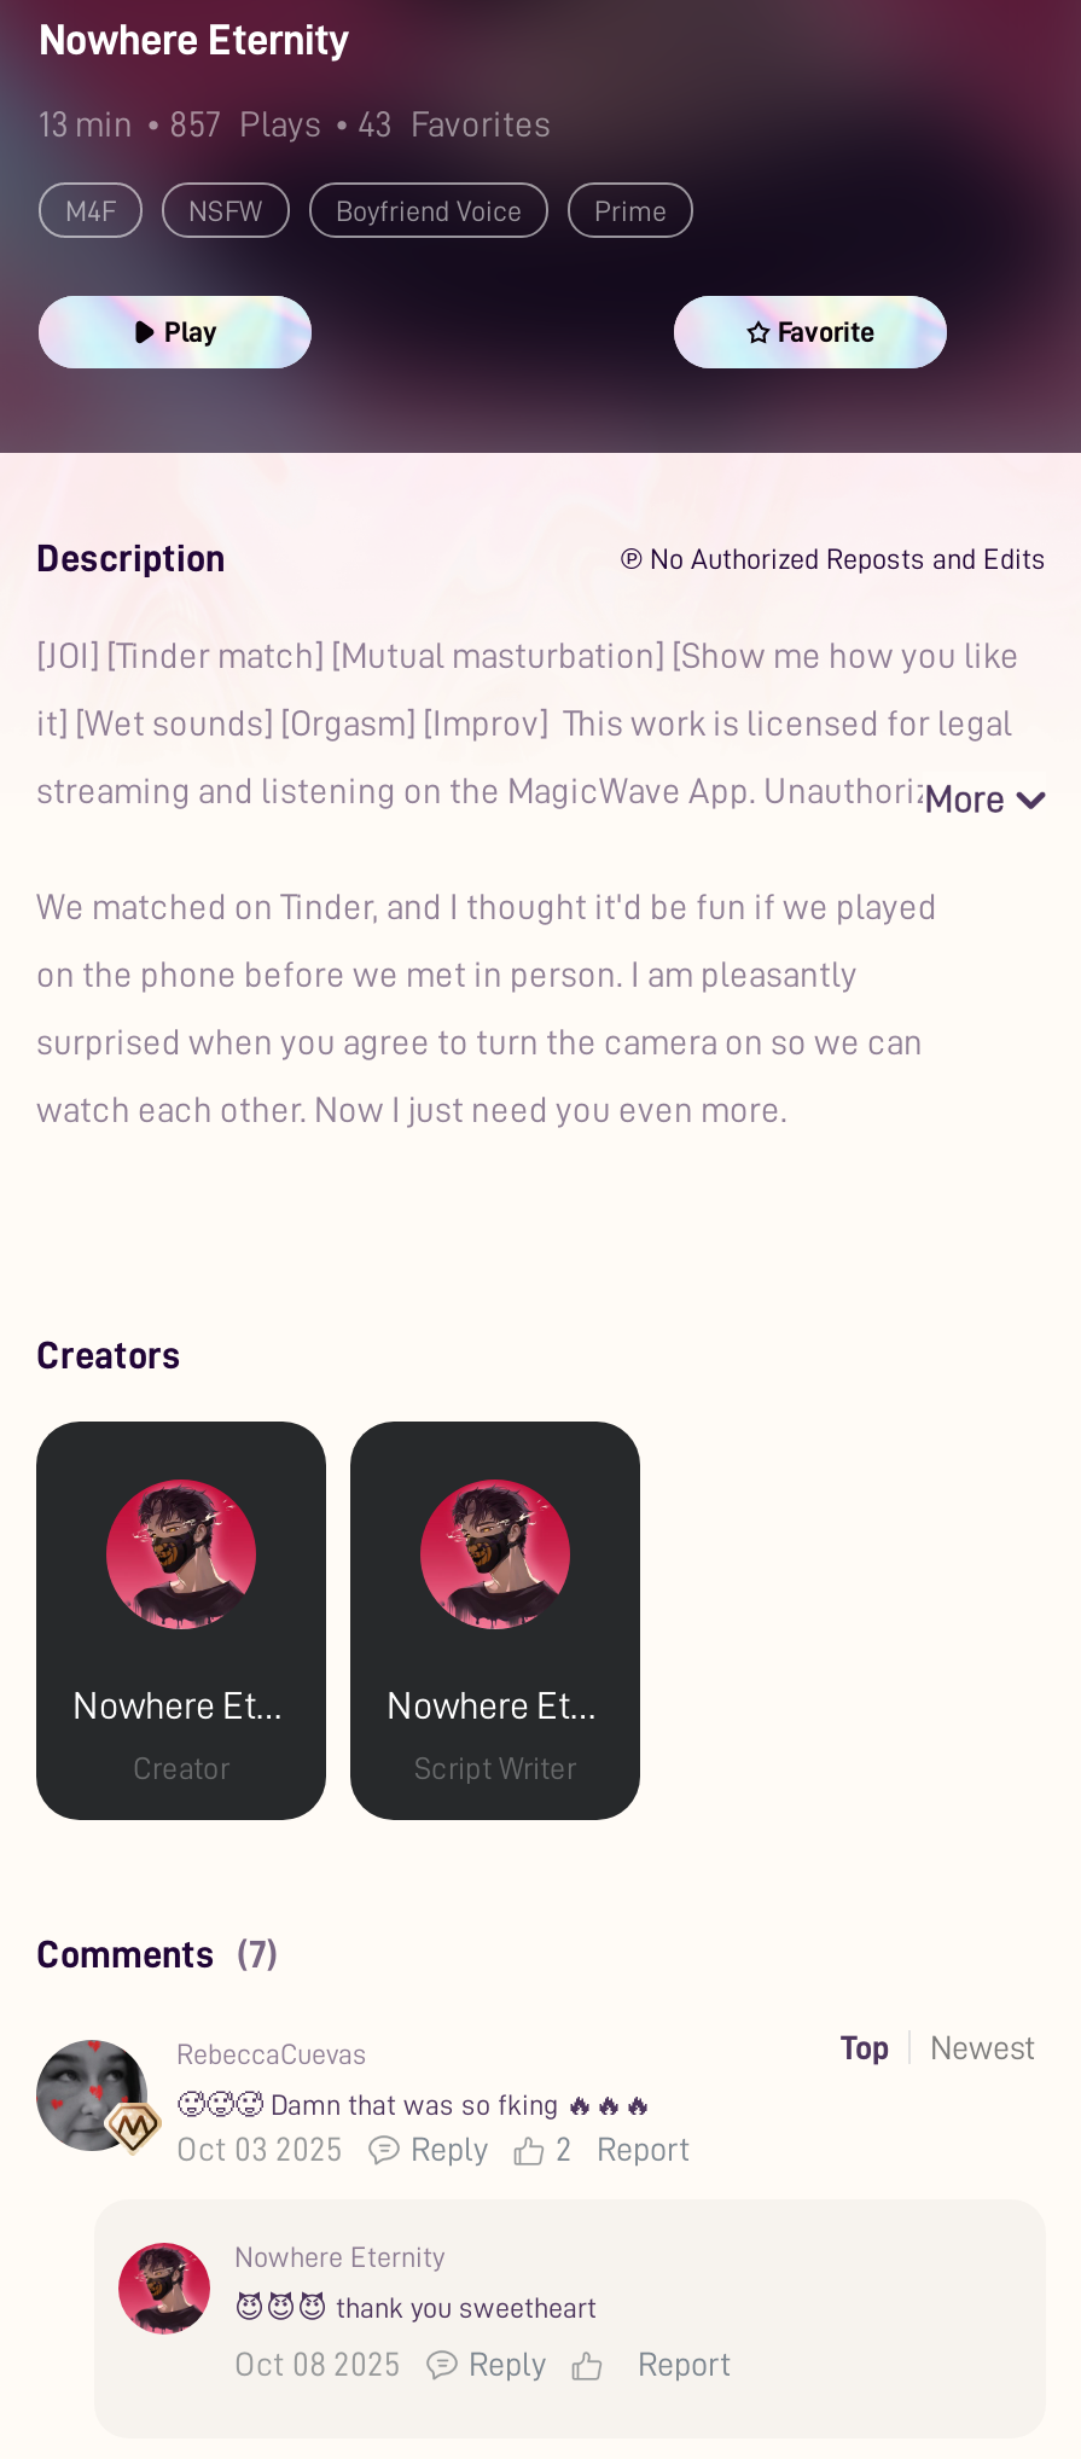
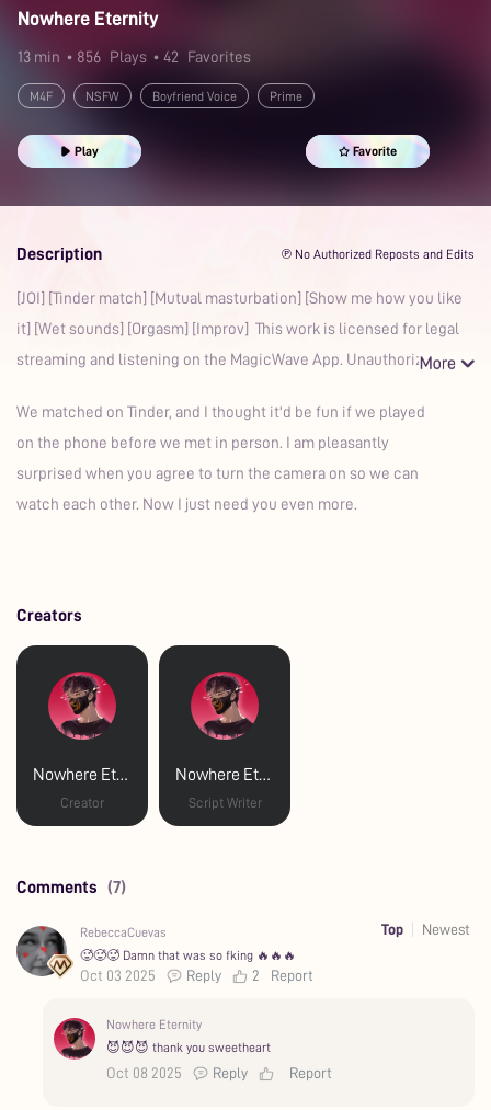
- 13 min • 857 Plays • 43 Favorites
+ 13 min • 856 Plays • 42 Favorites
